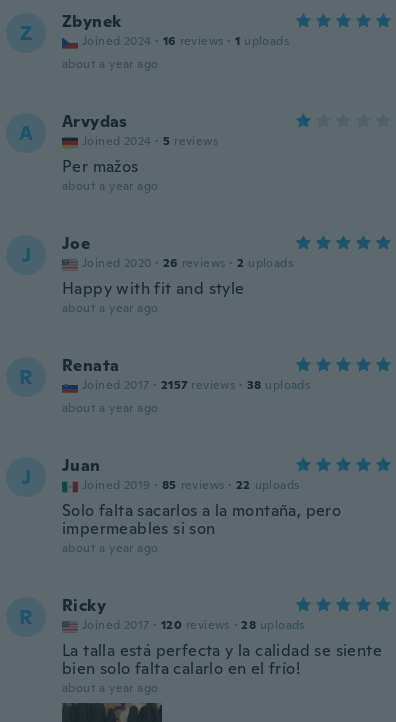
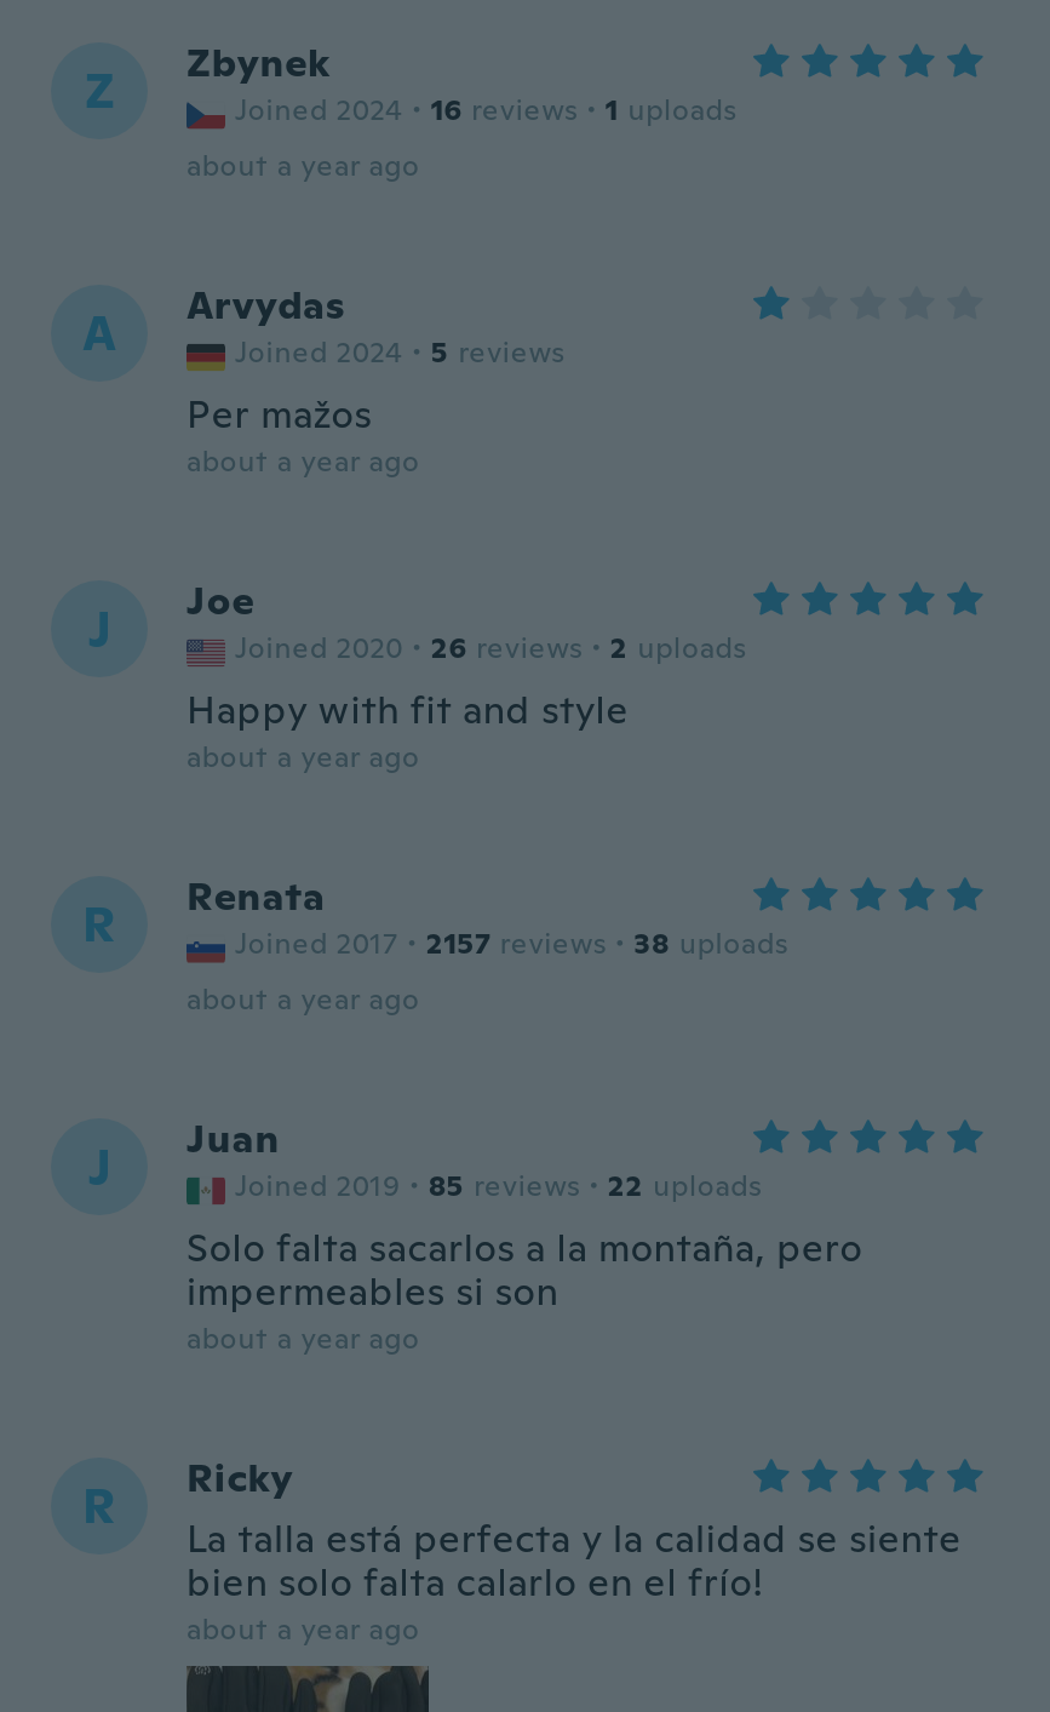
- Joined 2017 · 120 reviews · 28 uploads
